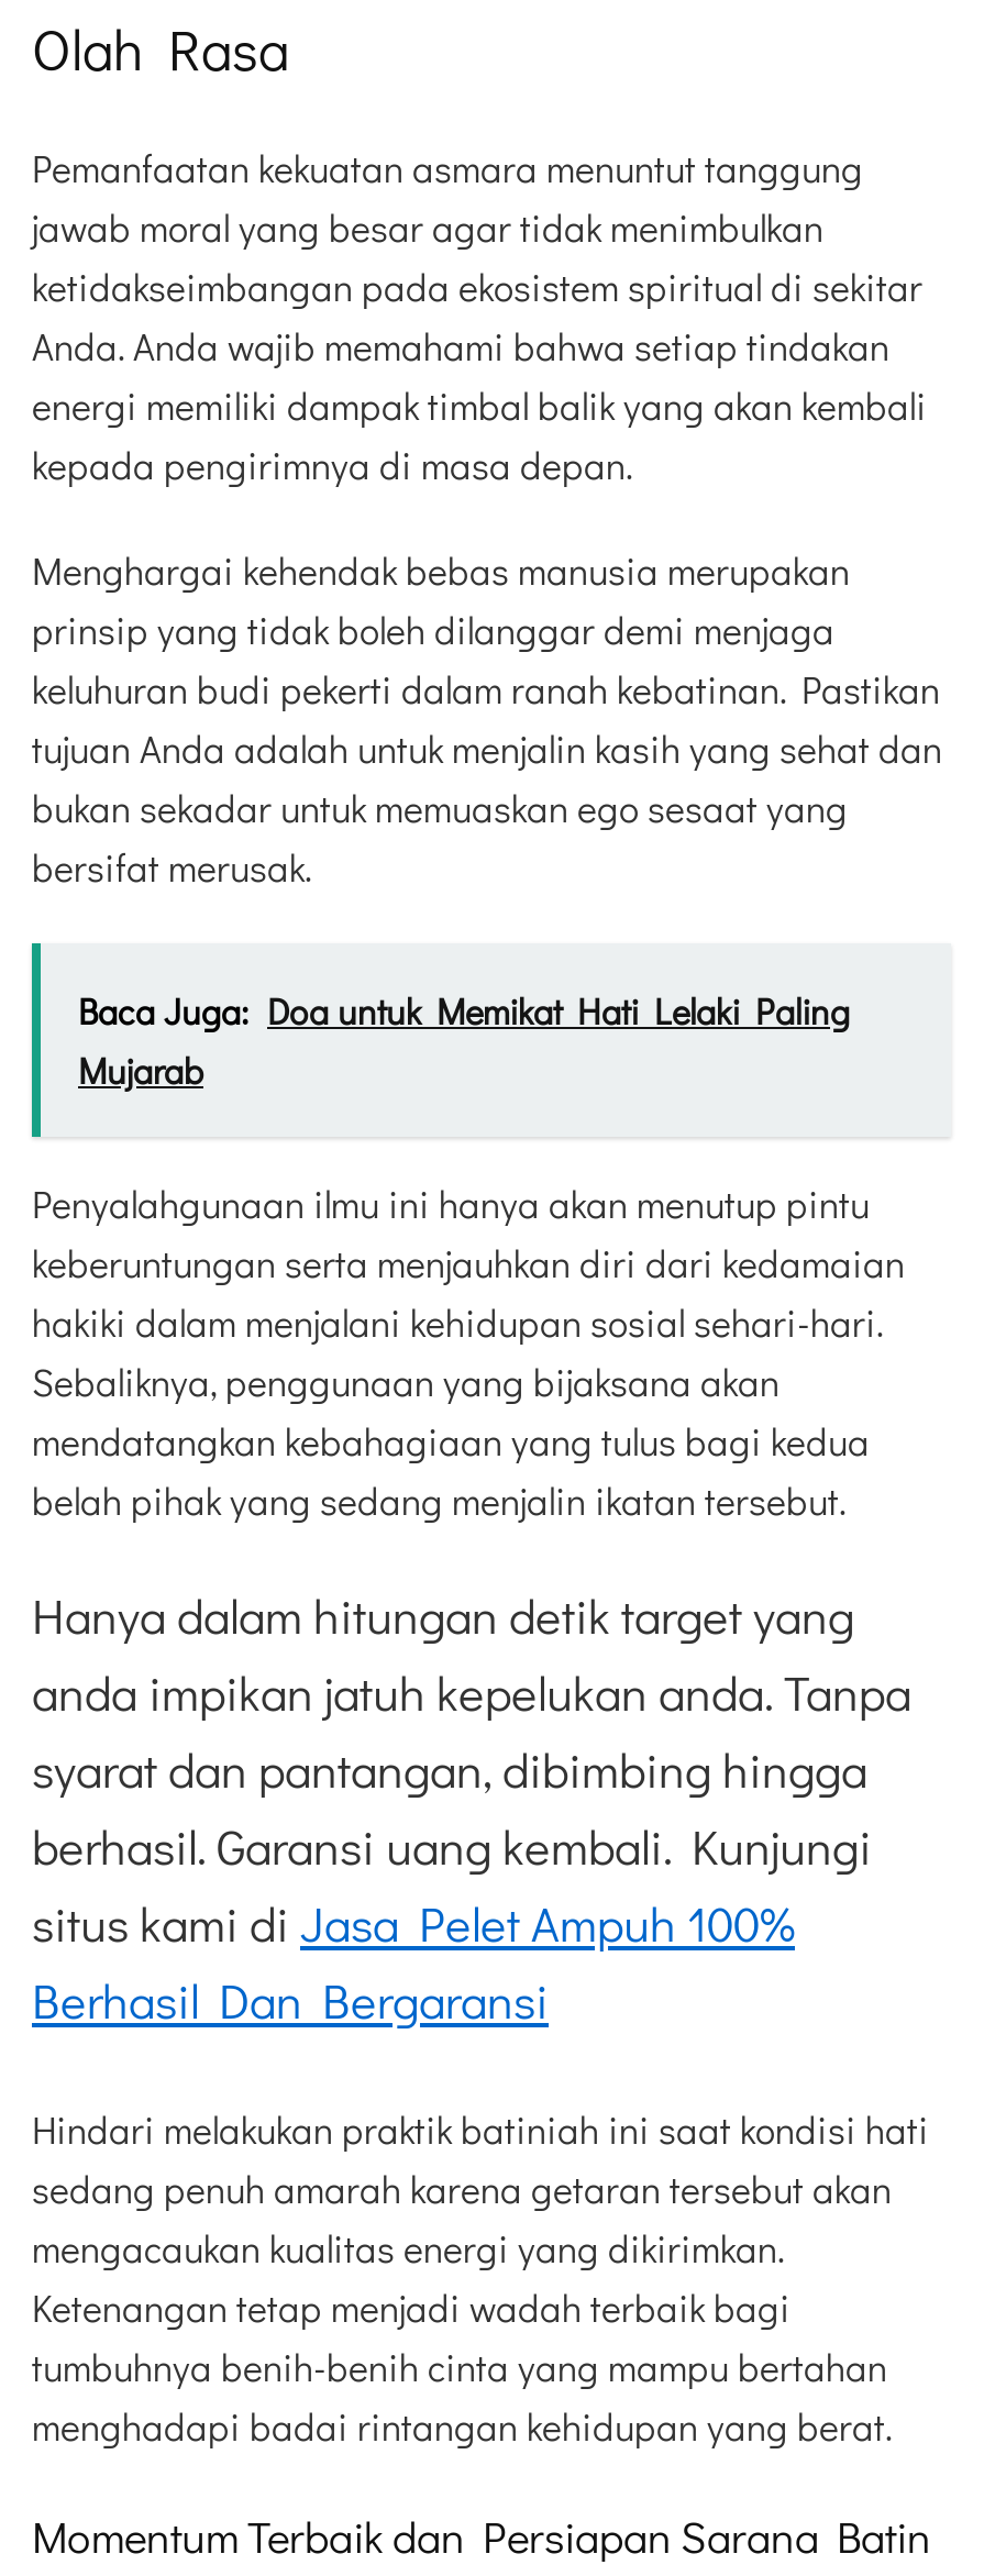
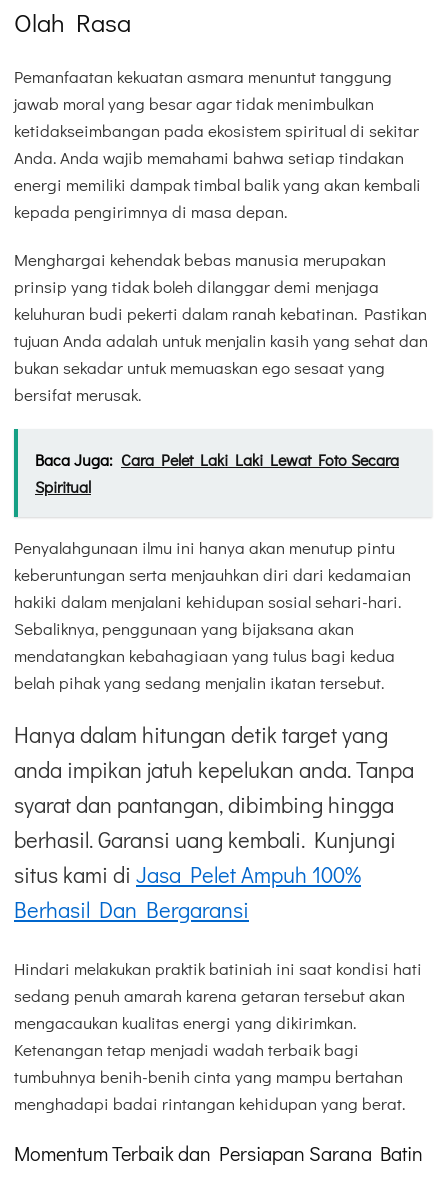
- Baca Juga: Doa untuk Memikat Hati Lelaki Paling
- Mujarab
+ Baca Juga: Cara Pelet Laki Laki Lewat Foto Secara
+ Spiritual
